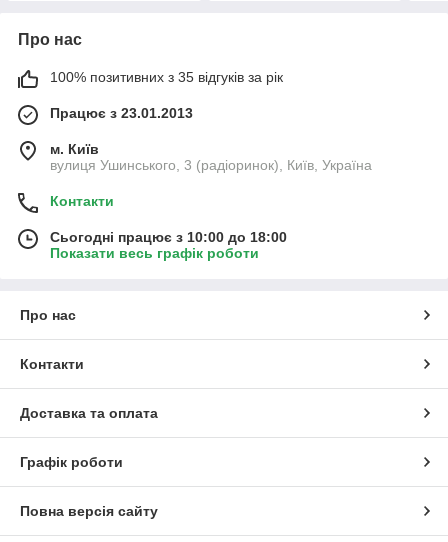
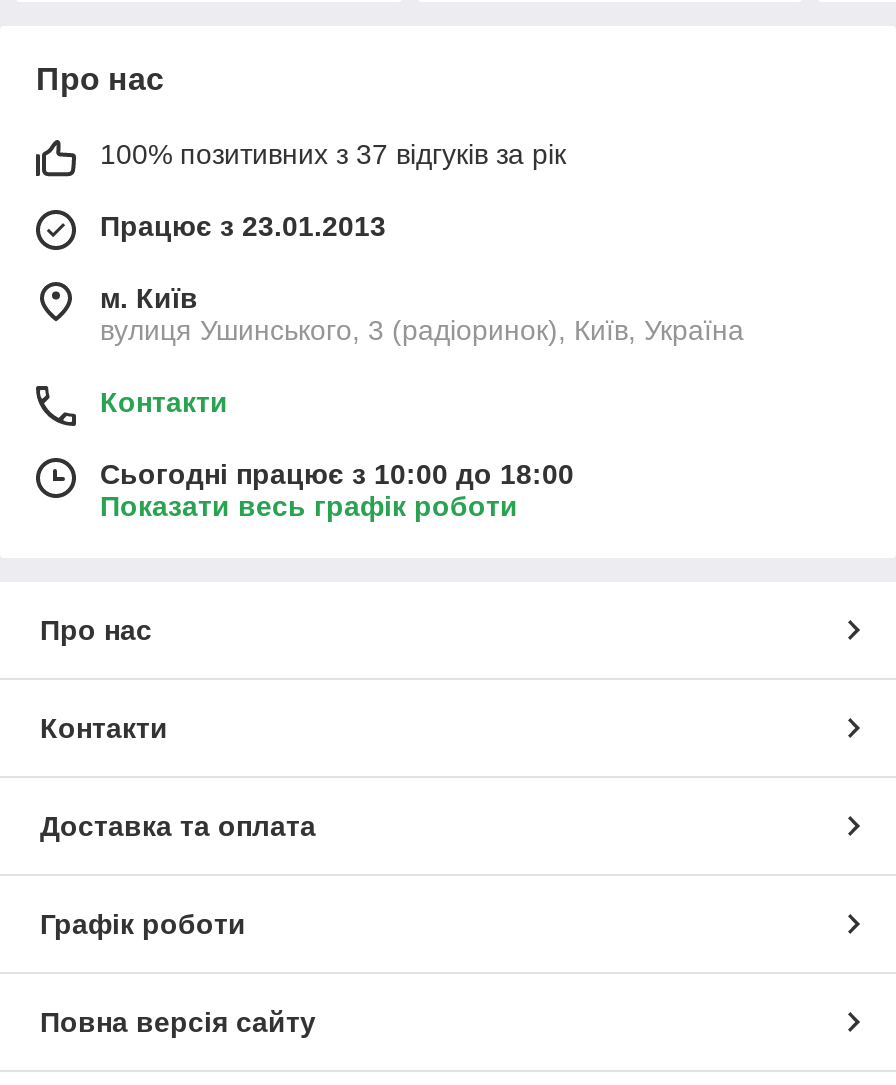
- 100% позитивних з 35 відгуків за рік
+ 100% позитивних з 37 відгуків за рік
